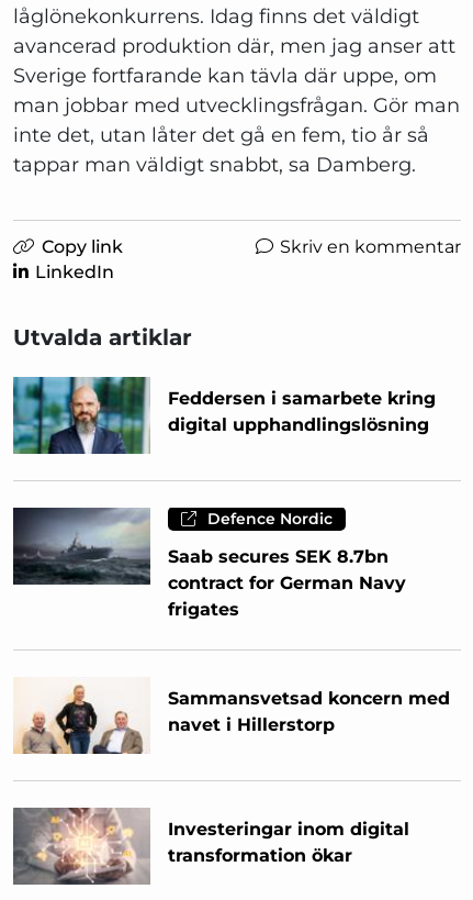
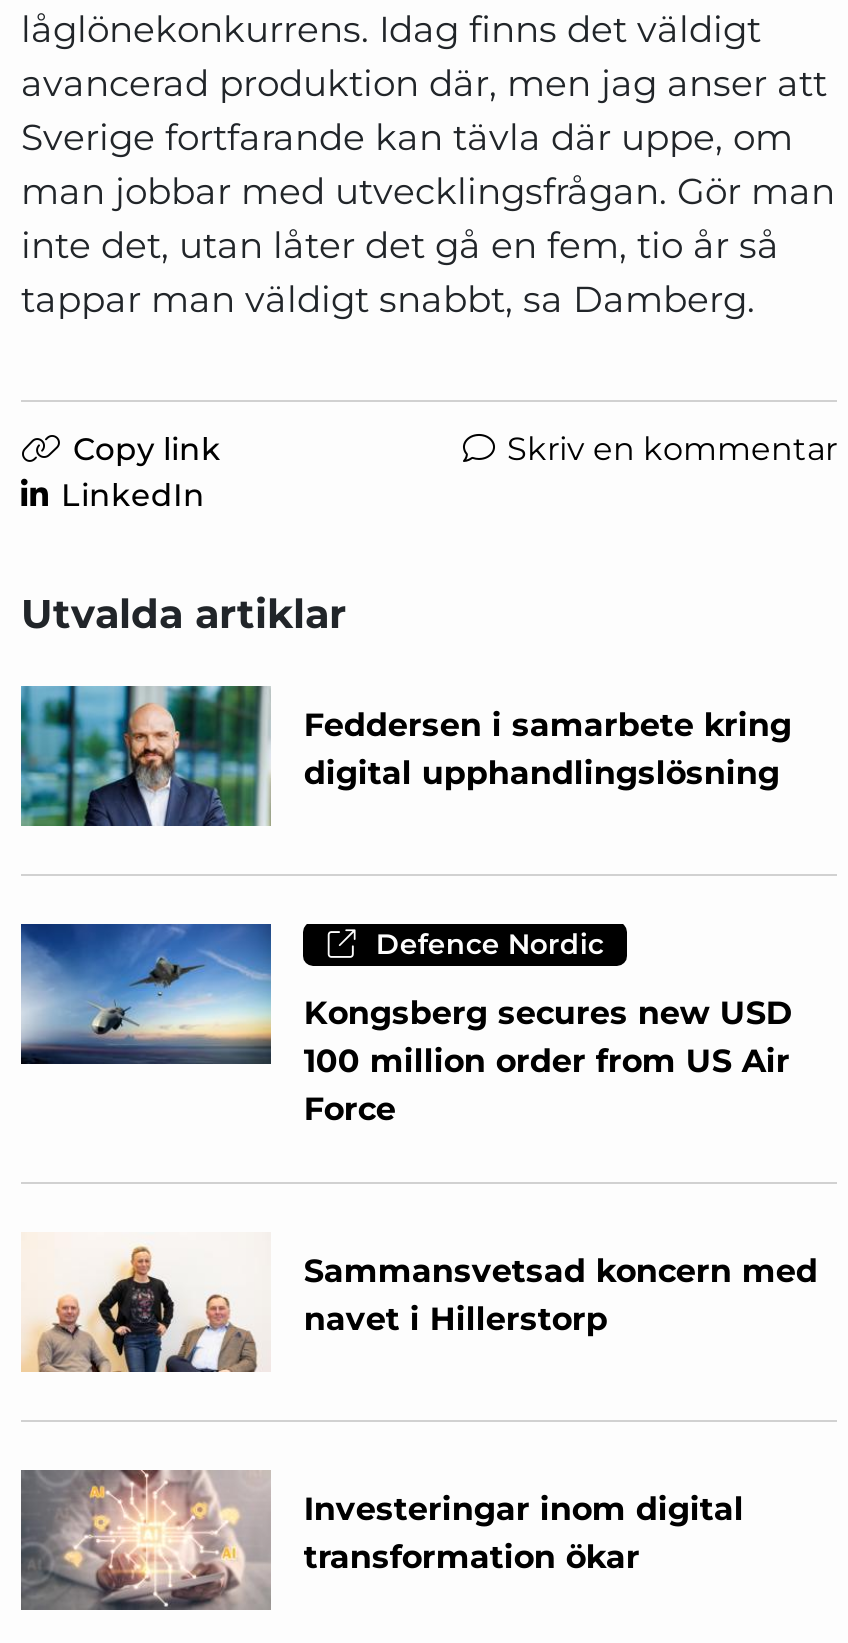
- [image]
- Saab secures SEK 8.7bn
- contract for German Navy
- frigates
+ [image]
+ Kongsberg secures new USD
+ 100 million order from US Air
+ Force
